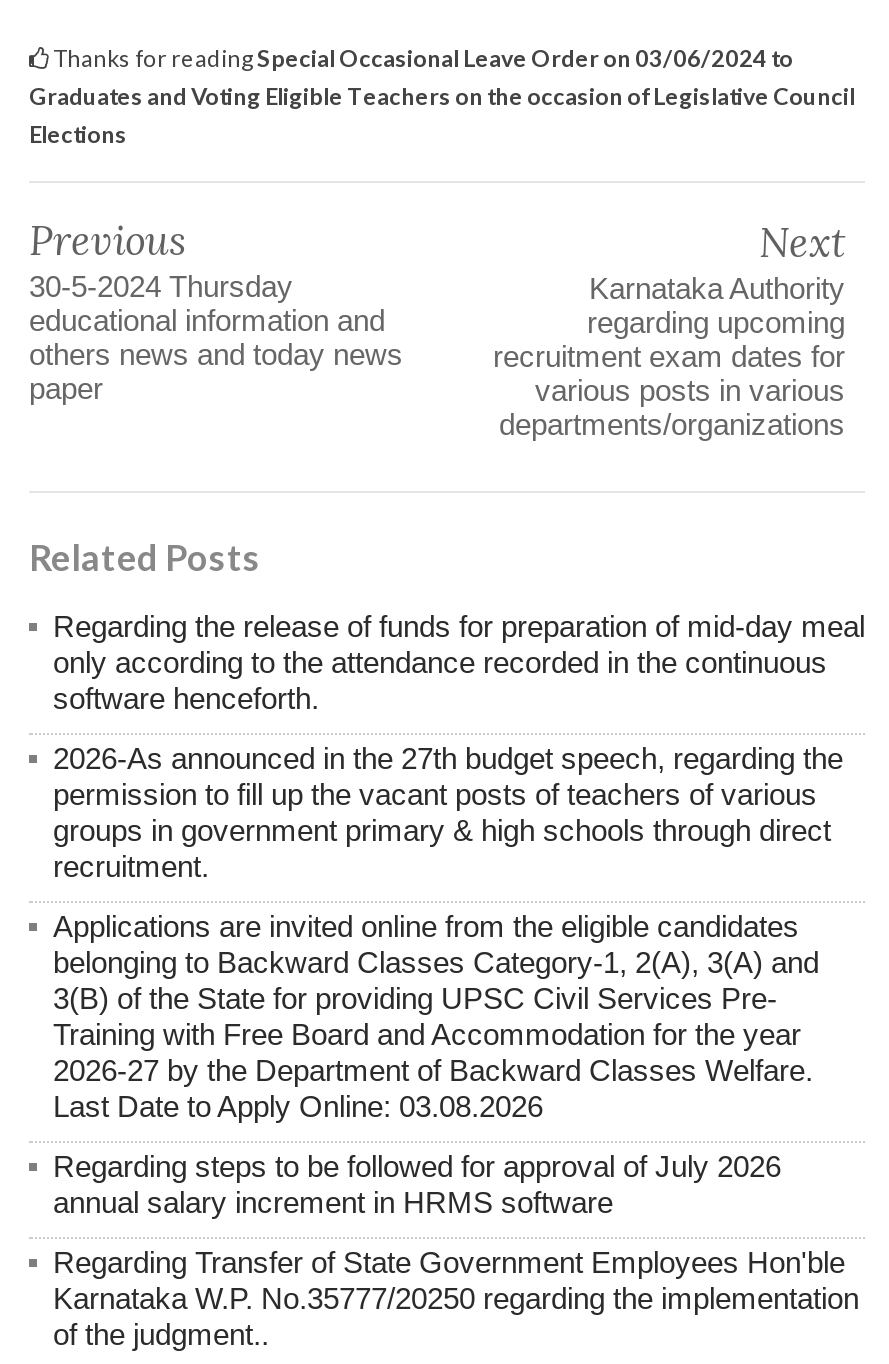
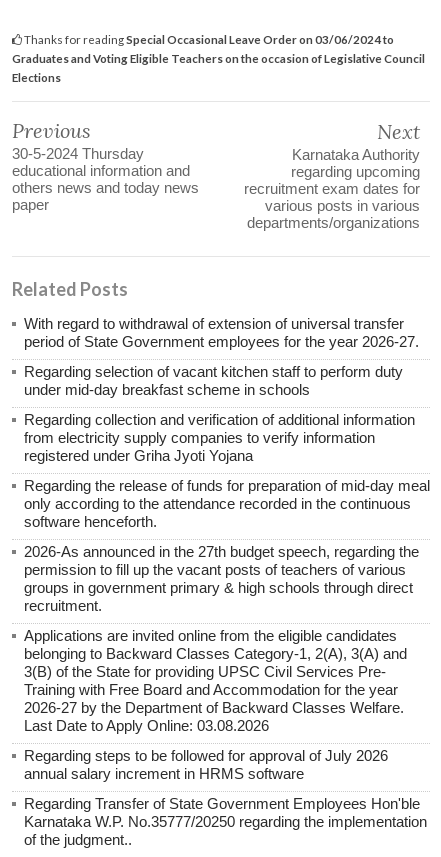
+ With regard to withdrawal of extension of universal transfer
+ period of State Government employees for the year 2026-27.
+ Regarding selection of vacant kitchen staff to perform duty
+ under mid-day breakfast scheme in schools
+ Regarding collection and verification of additional information
+ from electricity supply companies to verify information
+ registered under Griha Jyoti Yojana
